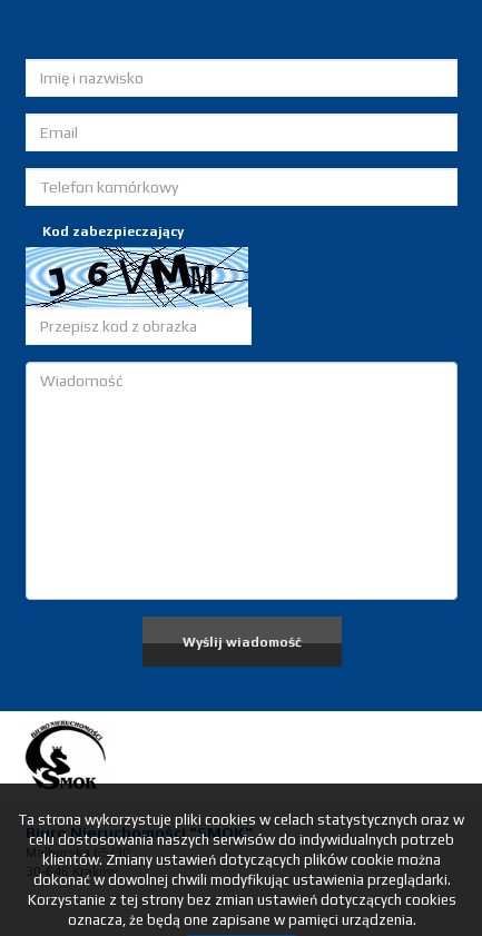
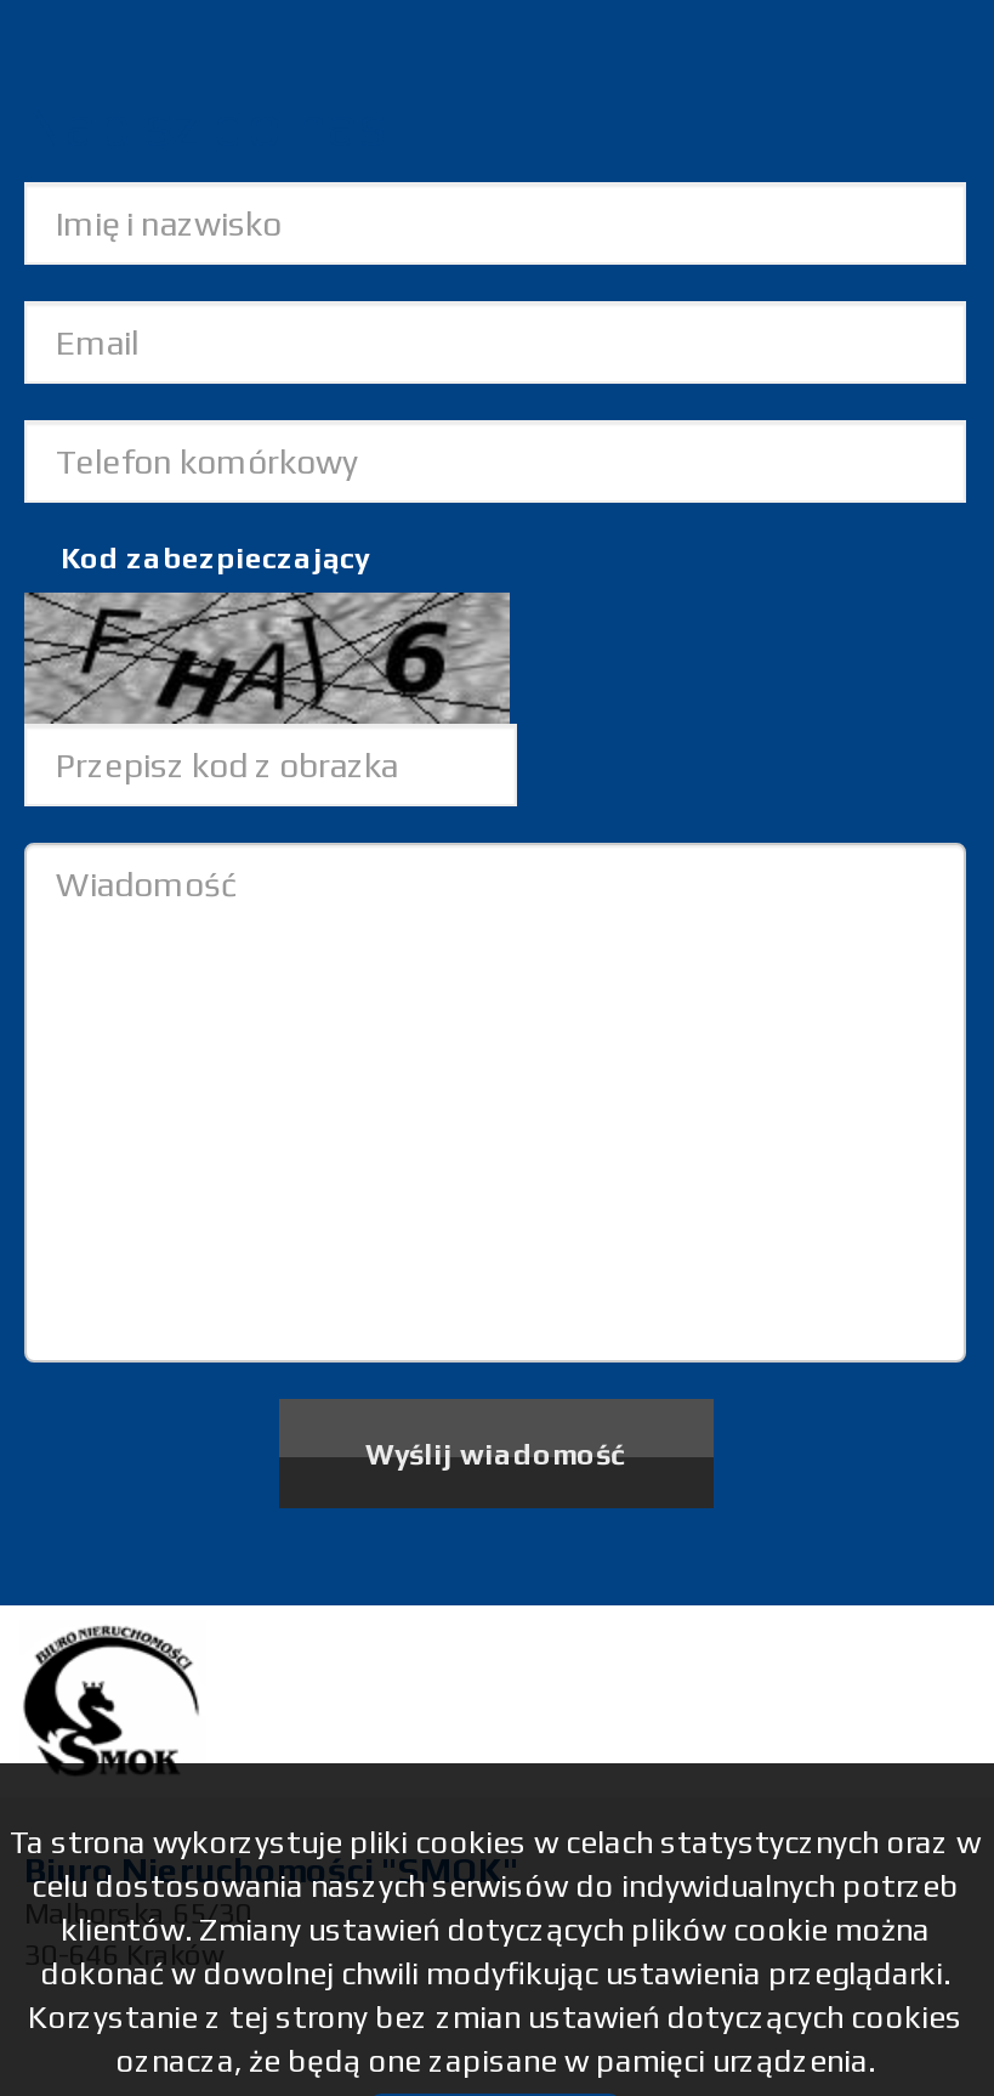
- [image]
+ [image]
